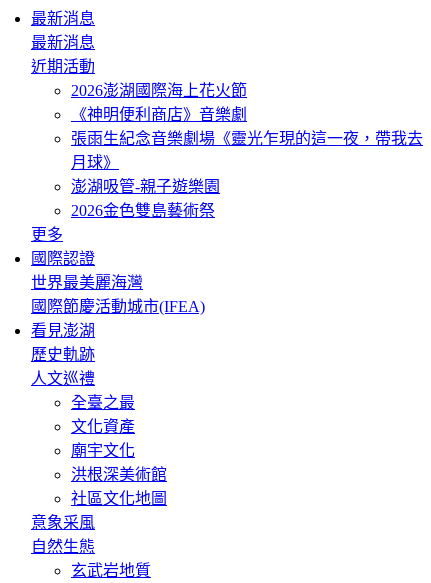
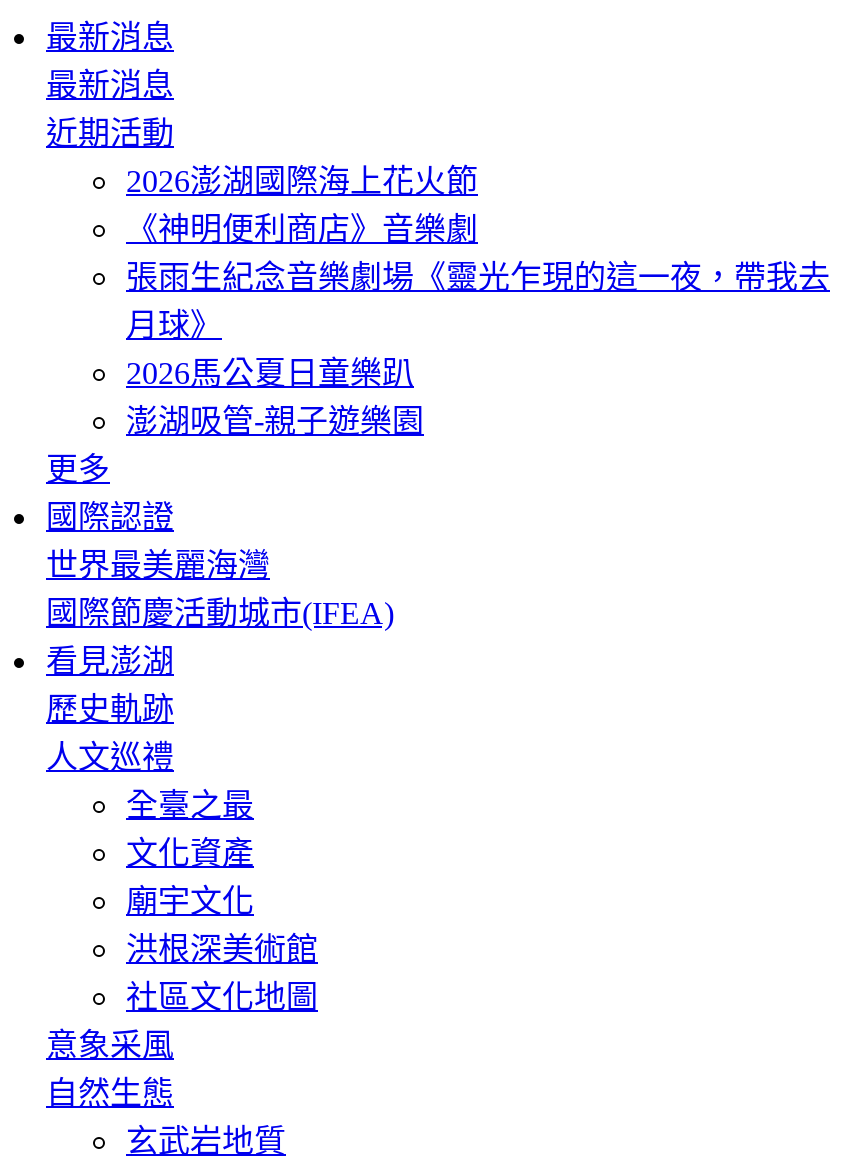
+ 2026馬公夏日童樂趴

moved down: 澎湖吸管-親子遊樂園

- 2026金色雙島藝術祭
